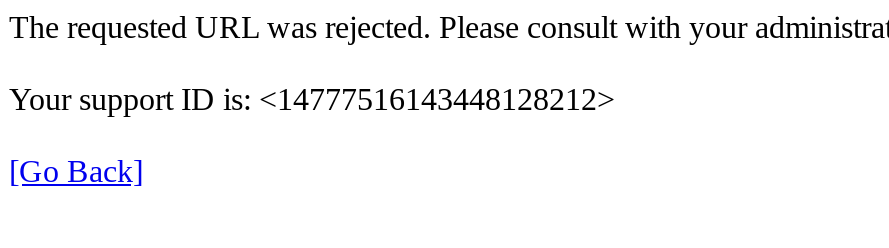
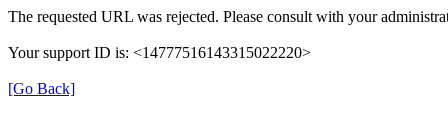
- Your support ID is: <14777516143448128212>
+ Your support ID is: <14777516143315022220>
